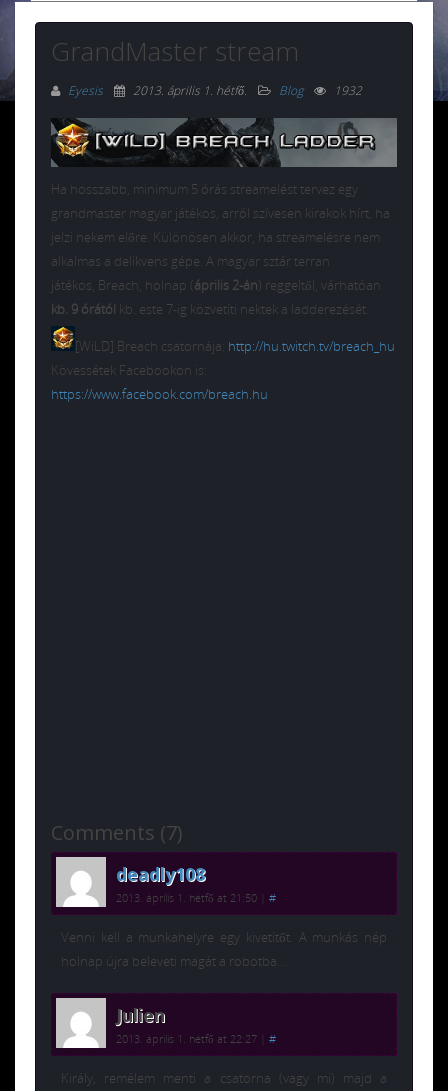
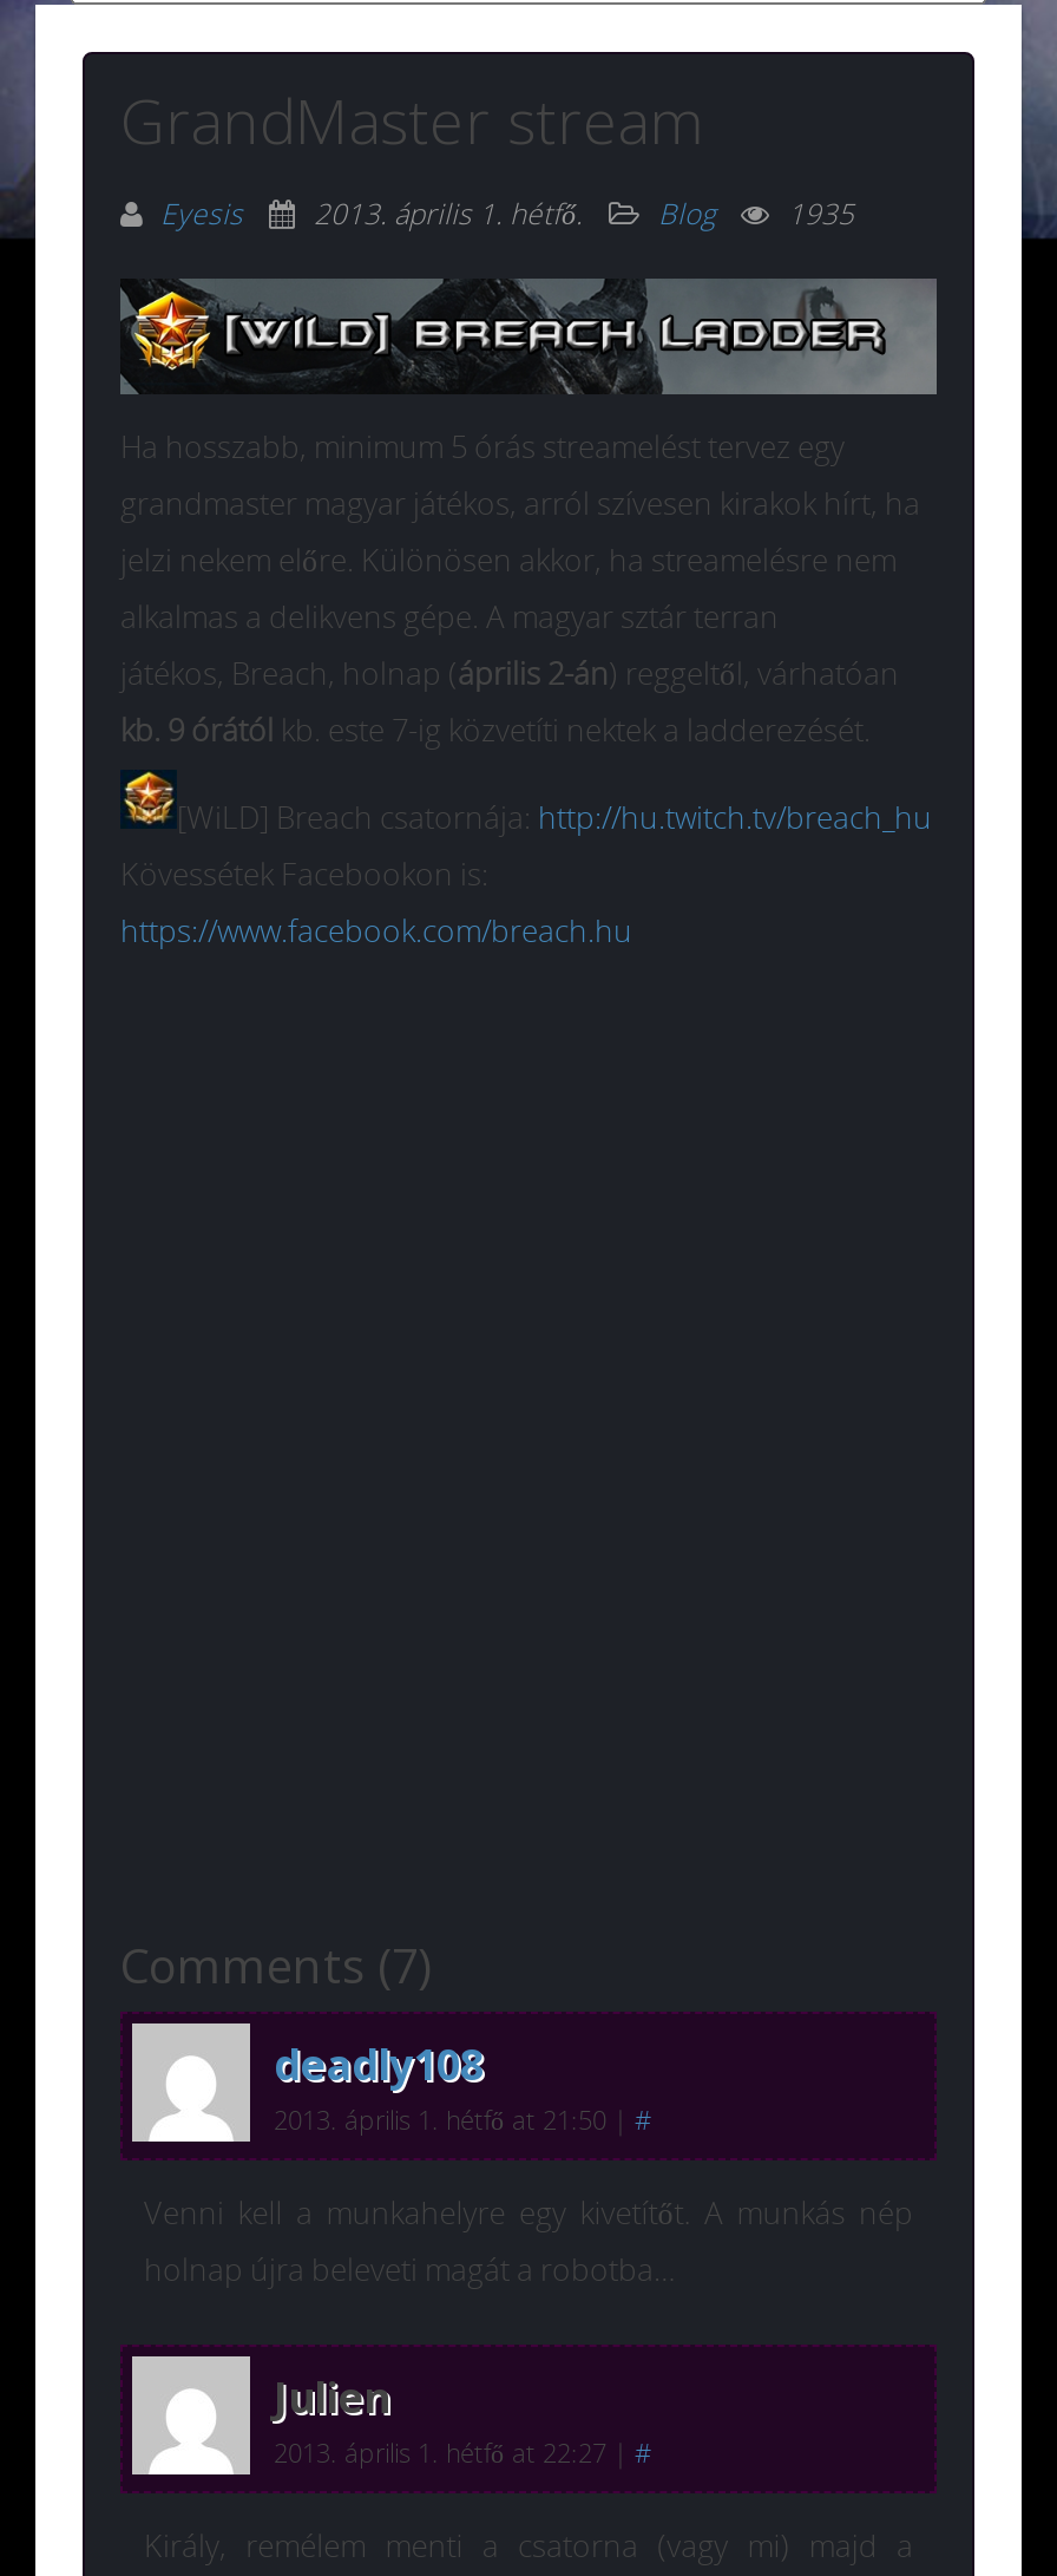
- Eyesis 2013. április 1. hétfő. Blog 1932
+ Eyesis 2013. április 1. hétfő. Blog 1935
